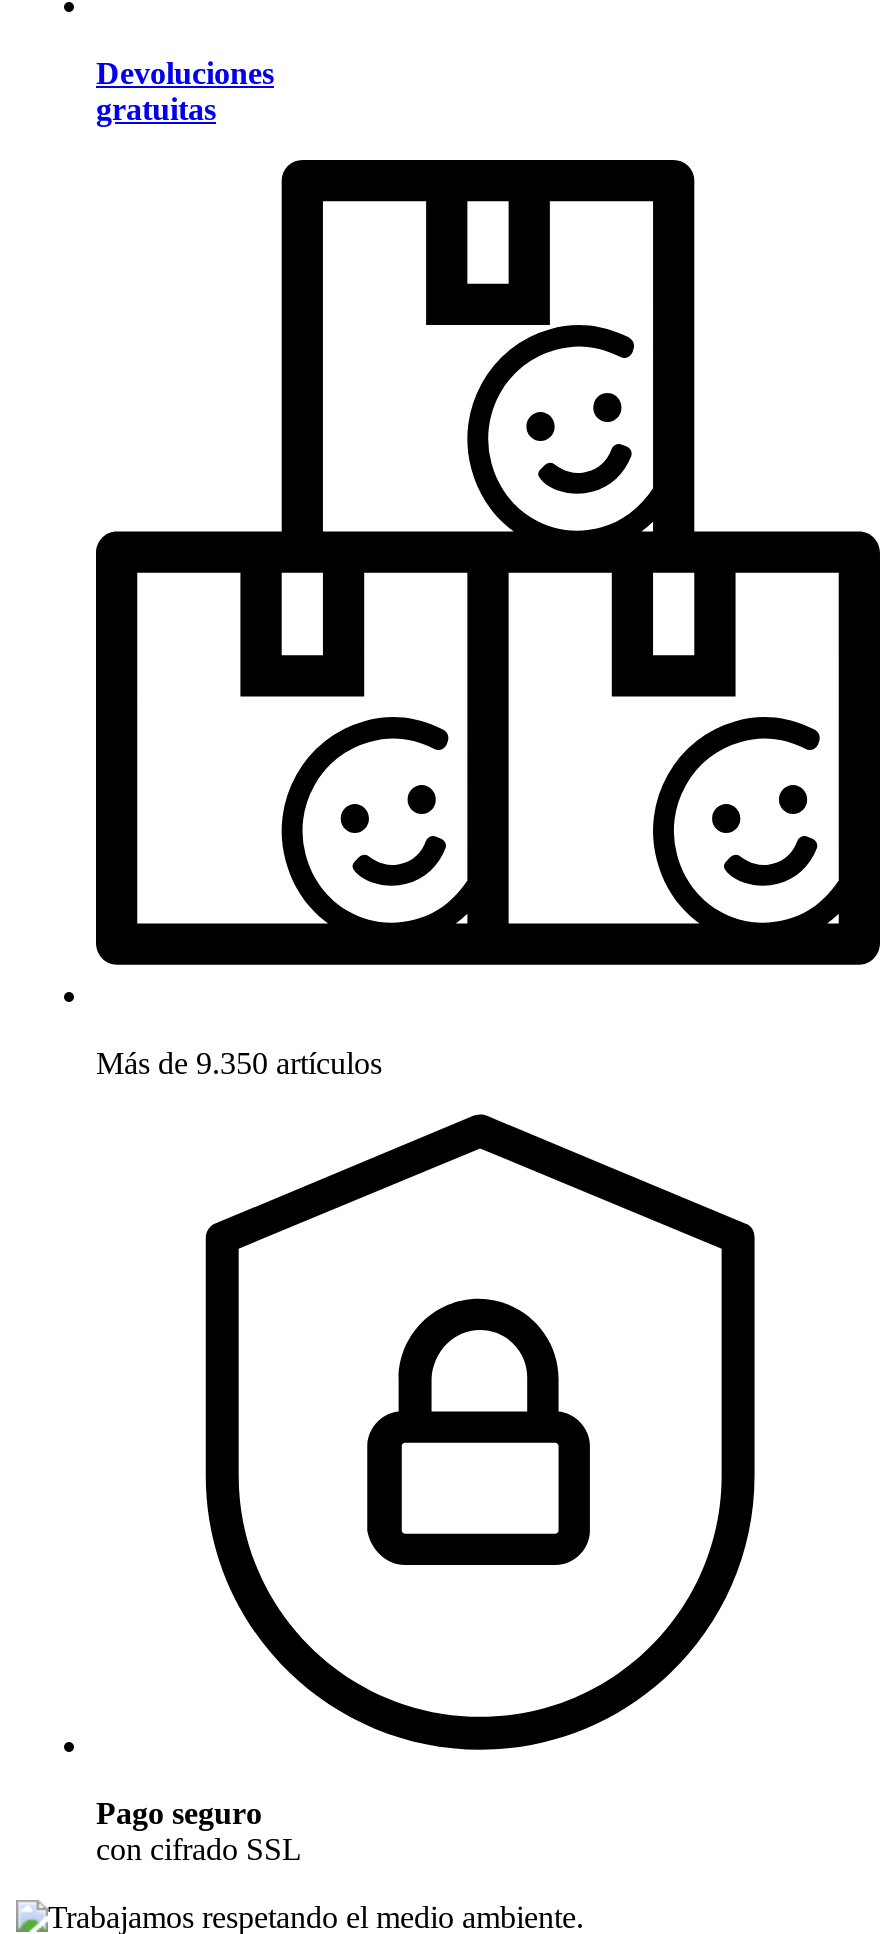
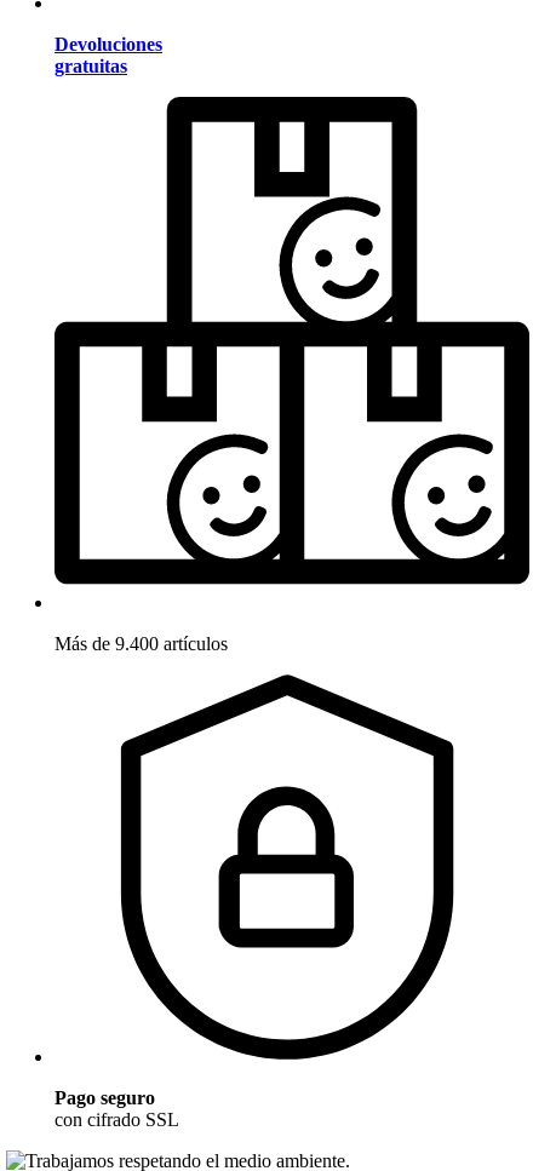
- Más de 9.350 artículos
+ Más de 9.400 artículos
